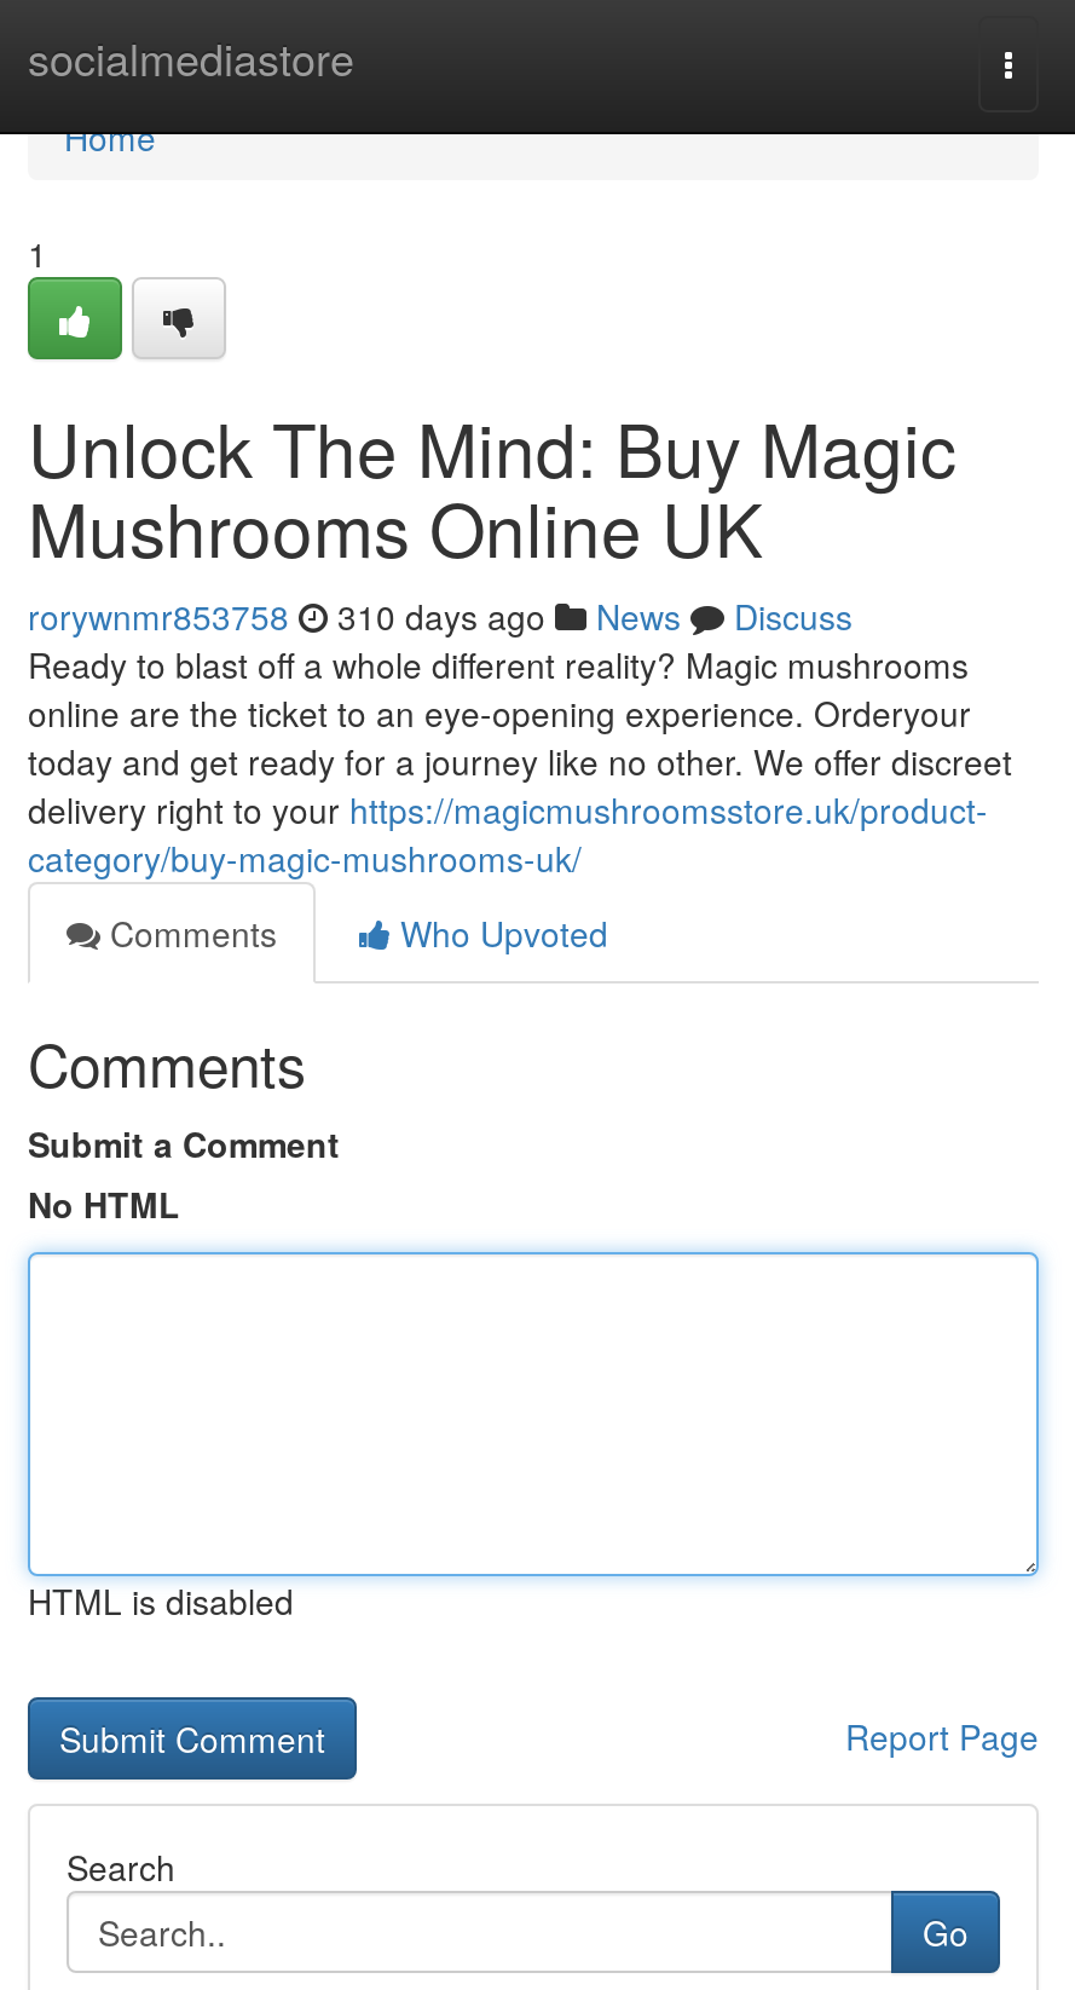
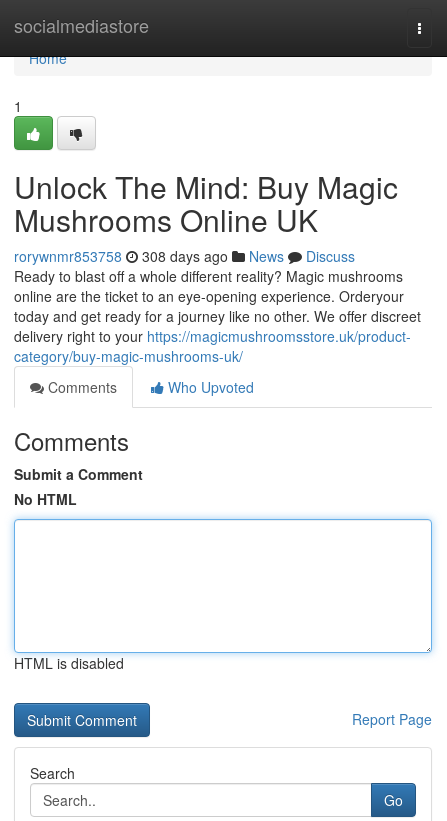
- rorywnmr853758 310 days ago News Discuss
+ rorywnmr853758 308 days ago News Discuss
